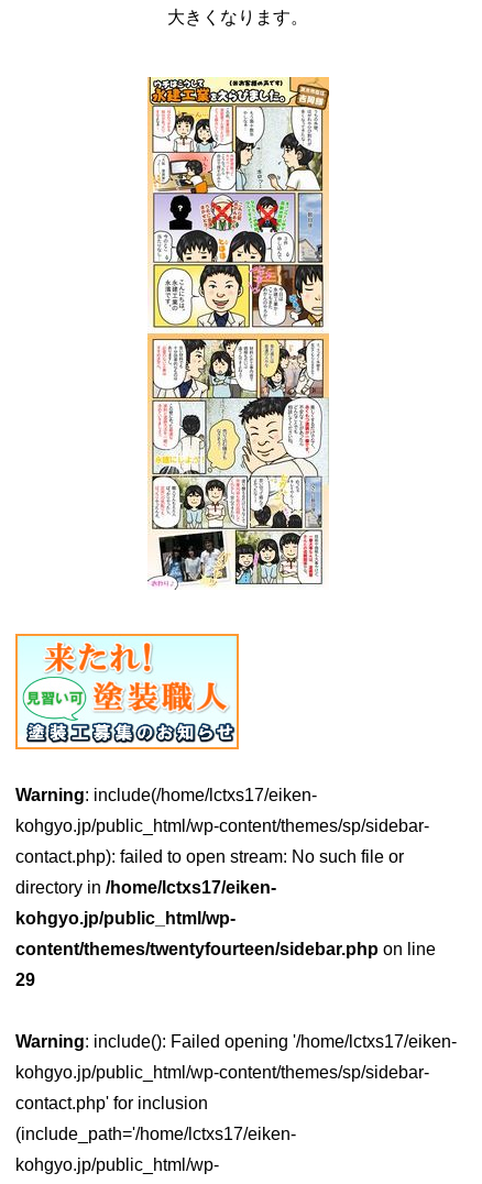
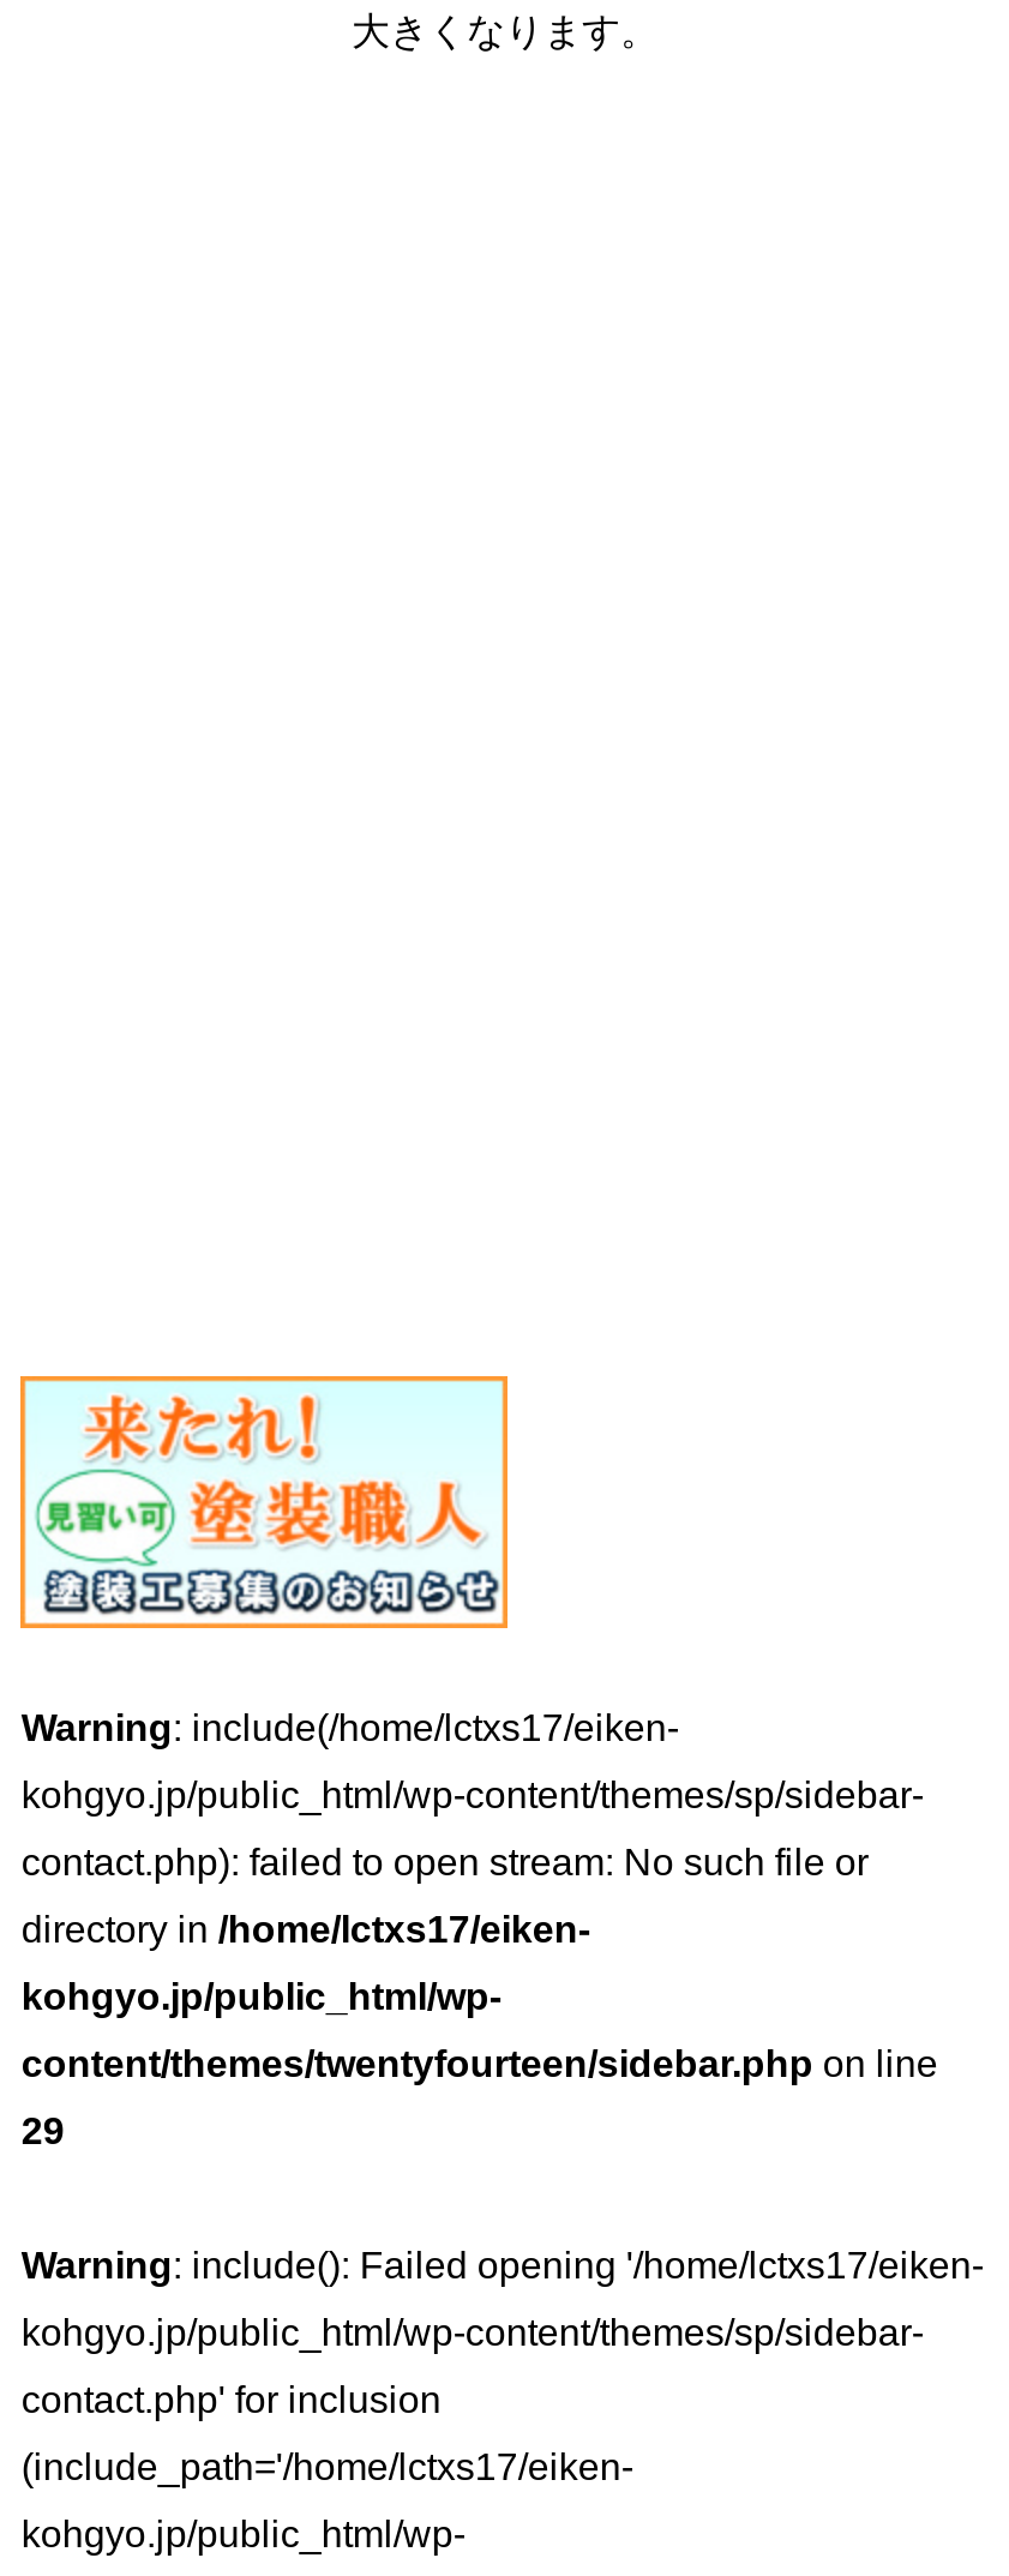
- [image]
